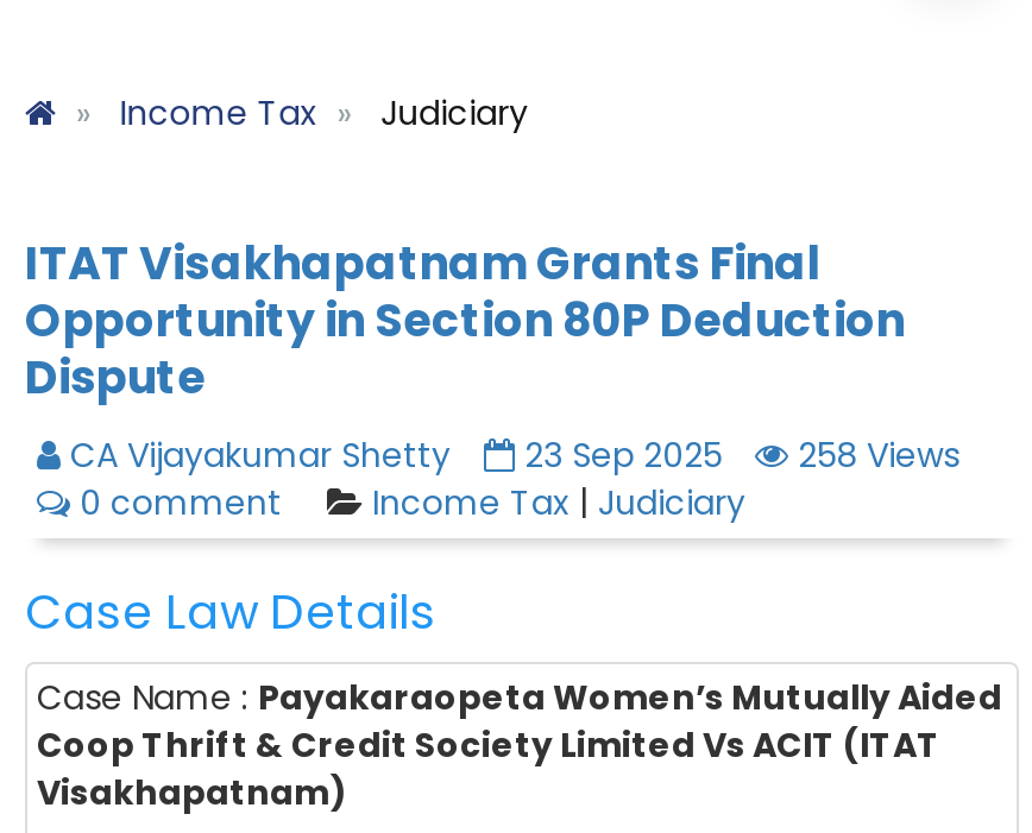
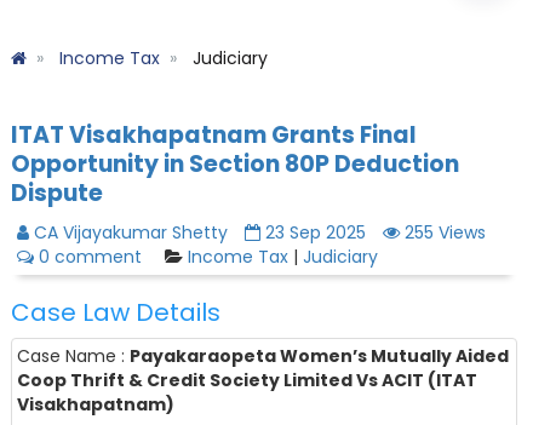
- CA Vijayakumar Shetty 23 Sep 2025 258 Views
+ CA Vijayakumar Shetty 23 Sep 2025 255 Views
